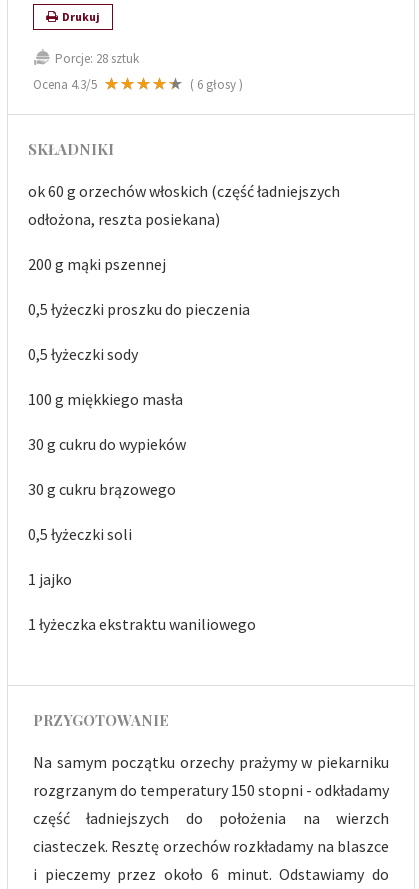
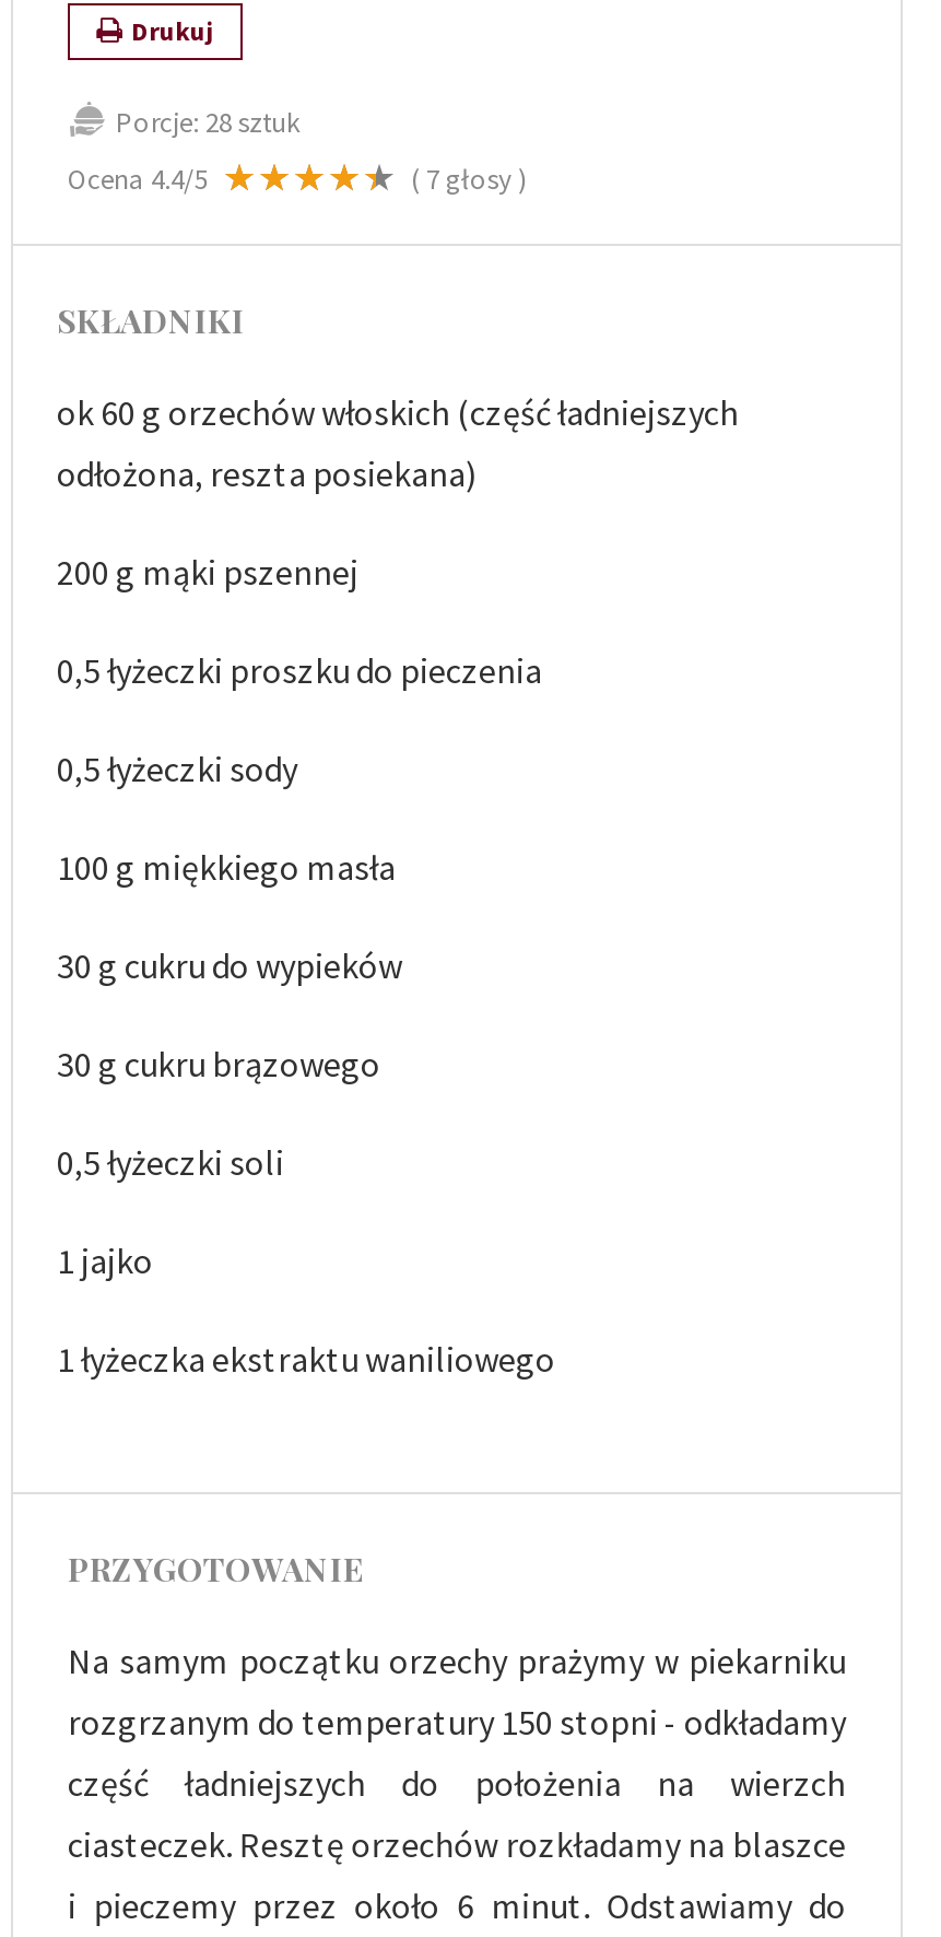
- Ocena 4.3/5
+ Ocena 4.4/5

- (6 głosy )
+ (7 głosy )
